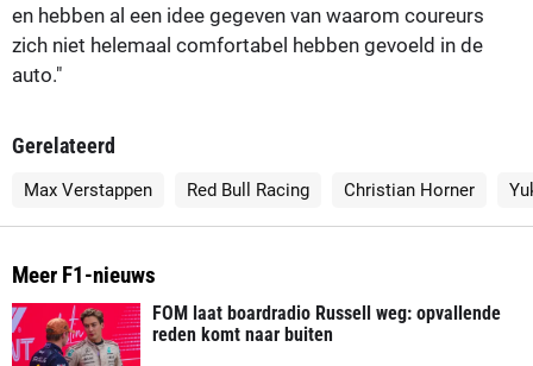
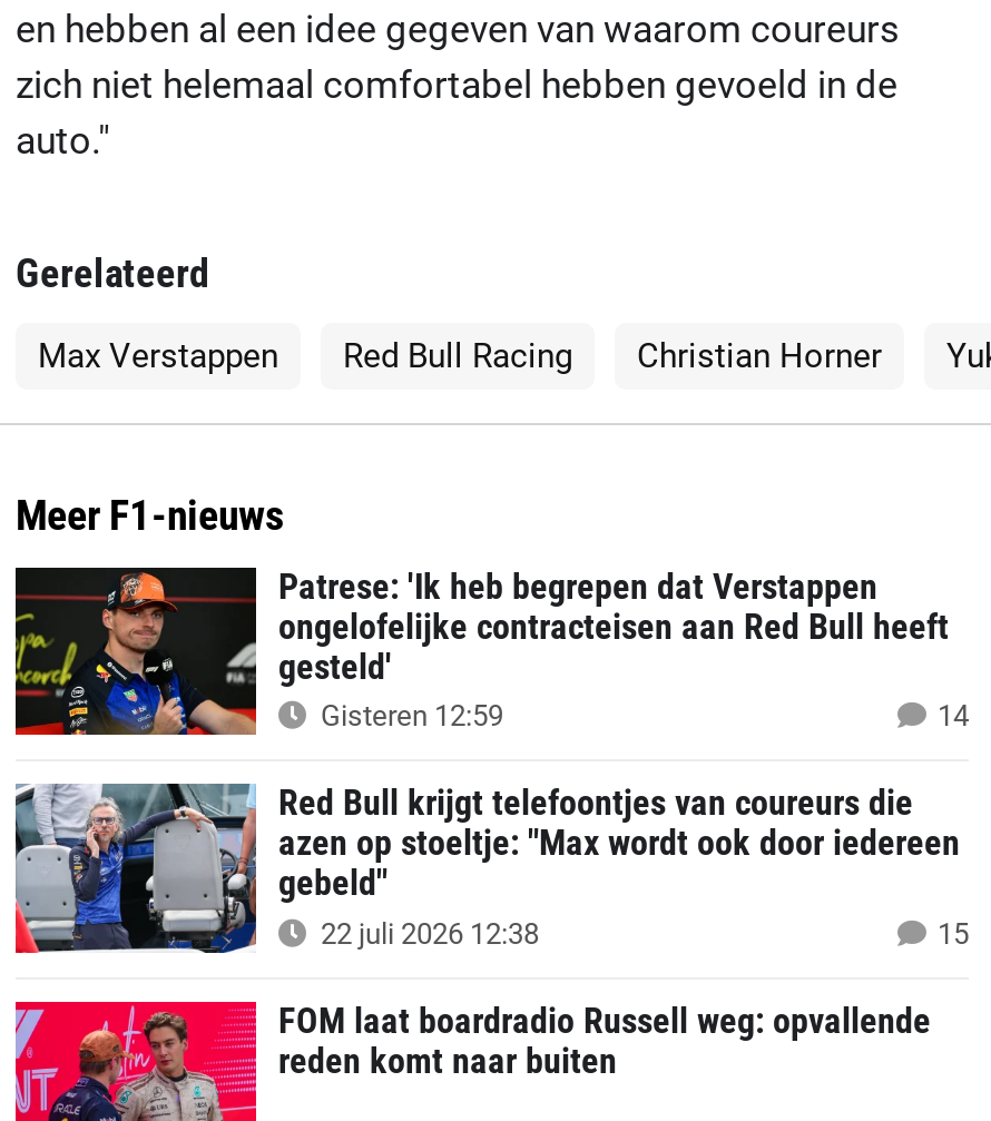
+ [image]
+ Patrese: 'Ik heb begrepen dat Verstappen
+ ongelofelijke contracteisen aan Red Bull heeft
+ gesteld'
+ Gisteren 12:59
+ 14
+ Red Bull krijgt telefoontjes van coureurs die
+ azen op stoeltje: "Max wordt ook door iedereen
+ gebeld"
+ 22 juli 2026 12:38
+ 15

+ [image]
